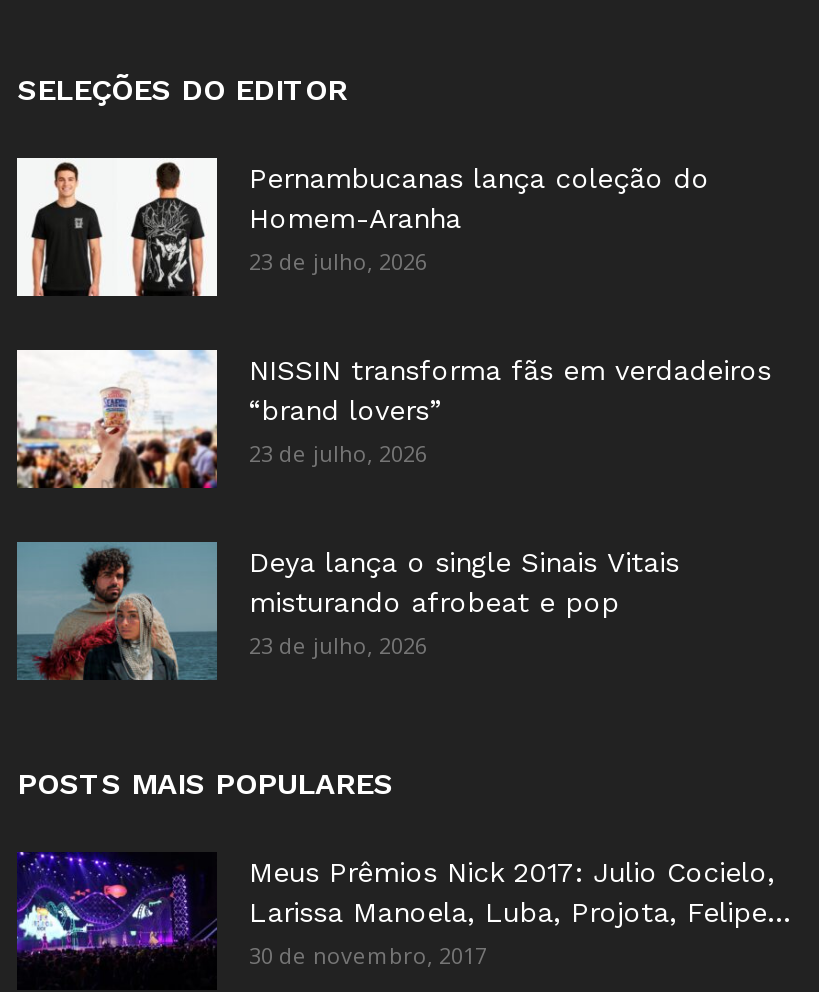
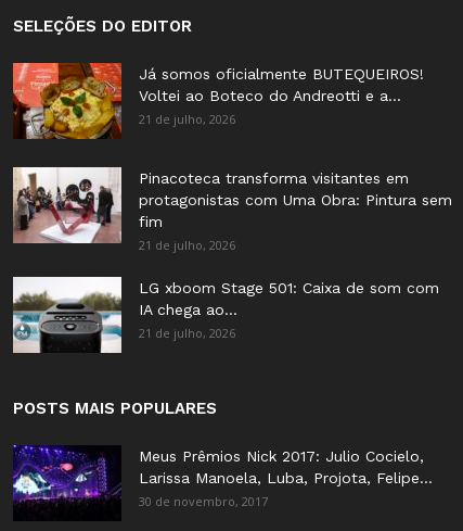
- [image]
- Pernambucanas lança coleção do
- Homem-Aranha
- 23 de julho, 2026
+ [image]
+ Já somos oficialmente BUTEQUEIROS!
+ Voltei ao Boteco do Andreotti e a...
+ 21 de julho, 2026

- [image]
- NISSIN transforma fãs em verdadeiros
- “brand lovers”
- 23 de julho, 2026
+ [image]
+ Pinacoteca transforma visitantes em
+ protagonistas com Uma Obra: Pintura sem
+ fim
+ 21 de julho, 2026

- [image]
- Deya lança o single Sinais Vitais
- misturando afrobeat e pop
- 23 de julho, 2026
+ [image]
+ LG xboom Stage 501: Caixa de som com
+ IA chega ao...
+ 21 de julho, 2026
